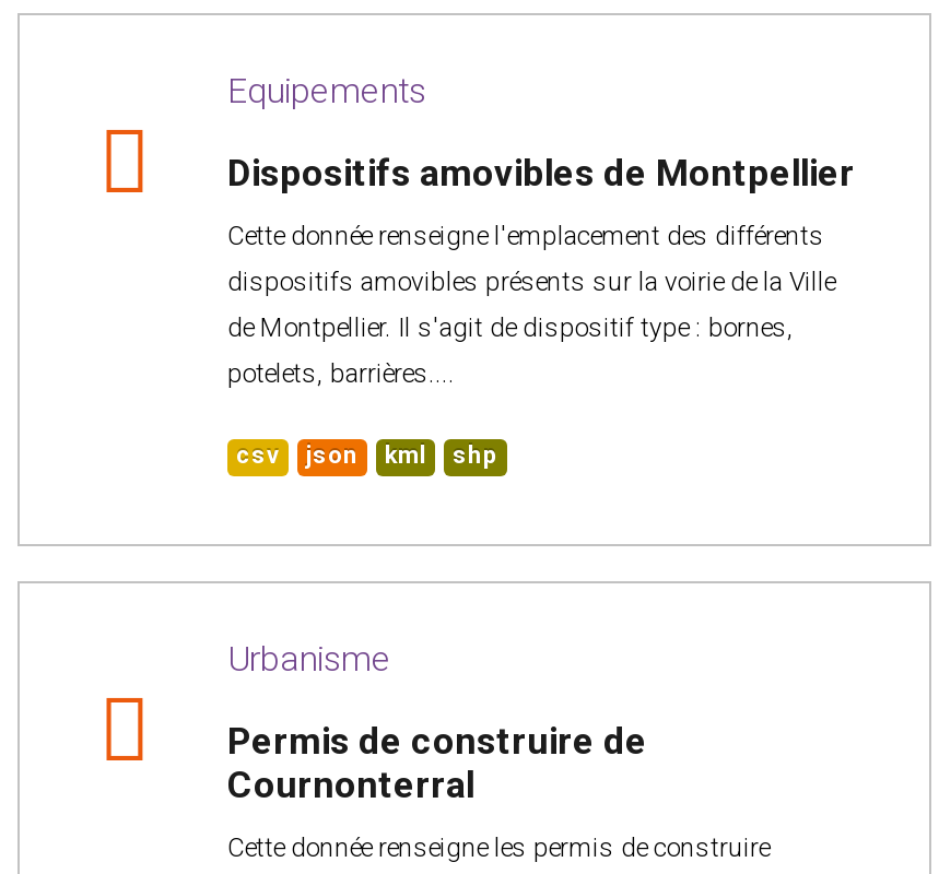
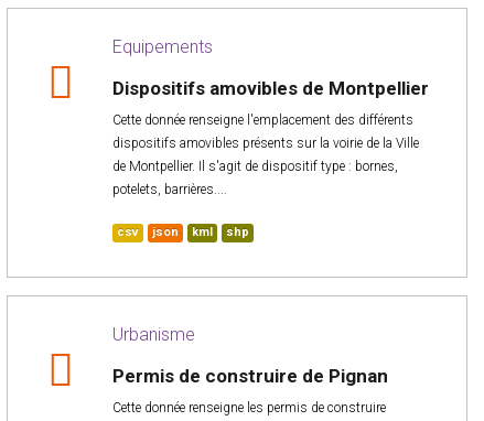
- Permis de construire de
- Cournonterral
+ Permis de construire de Pignan
